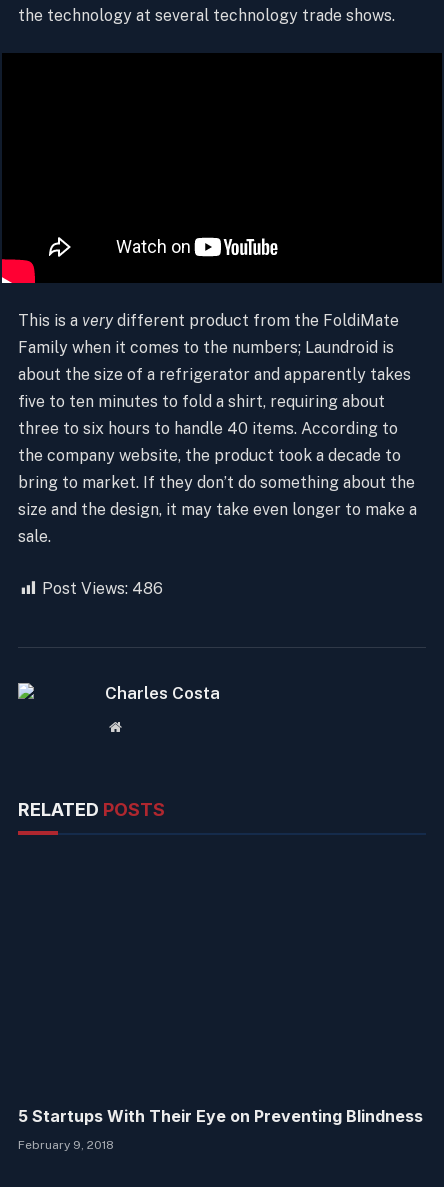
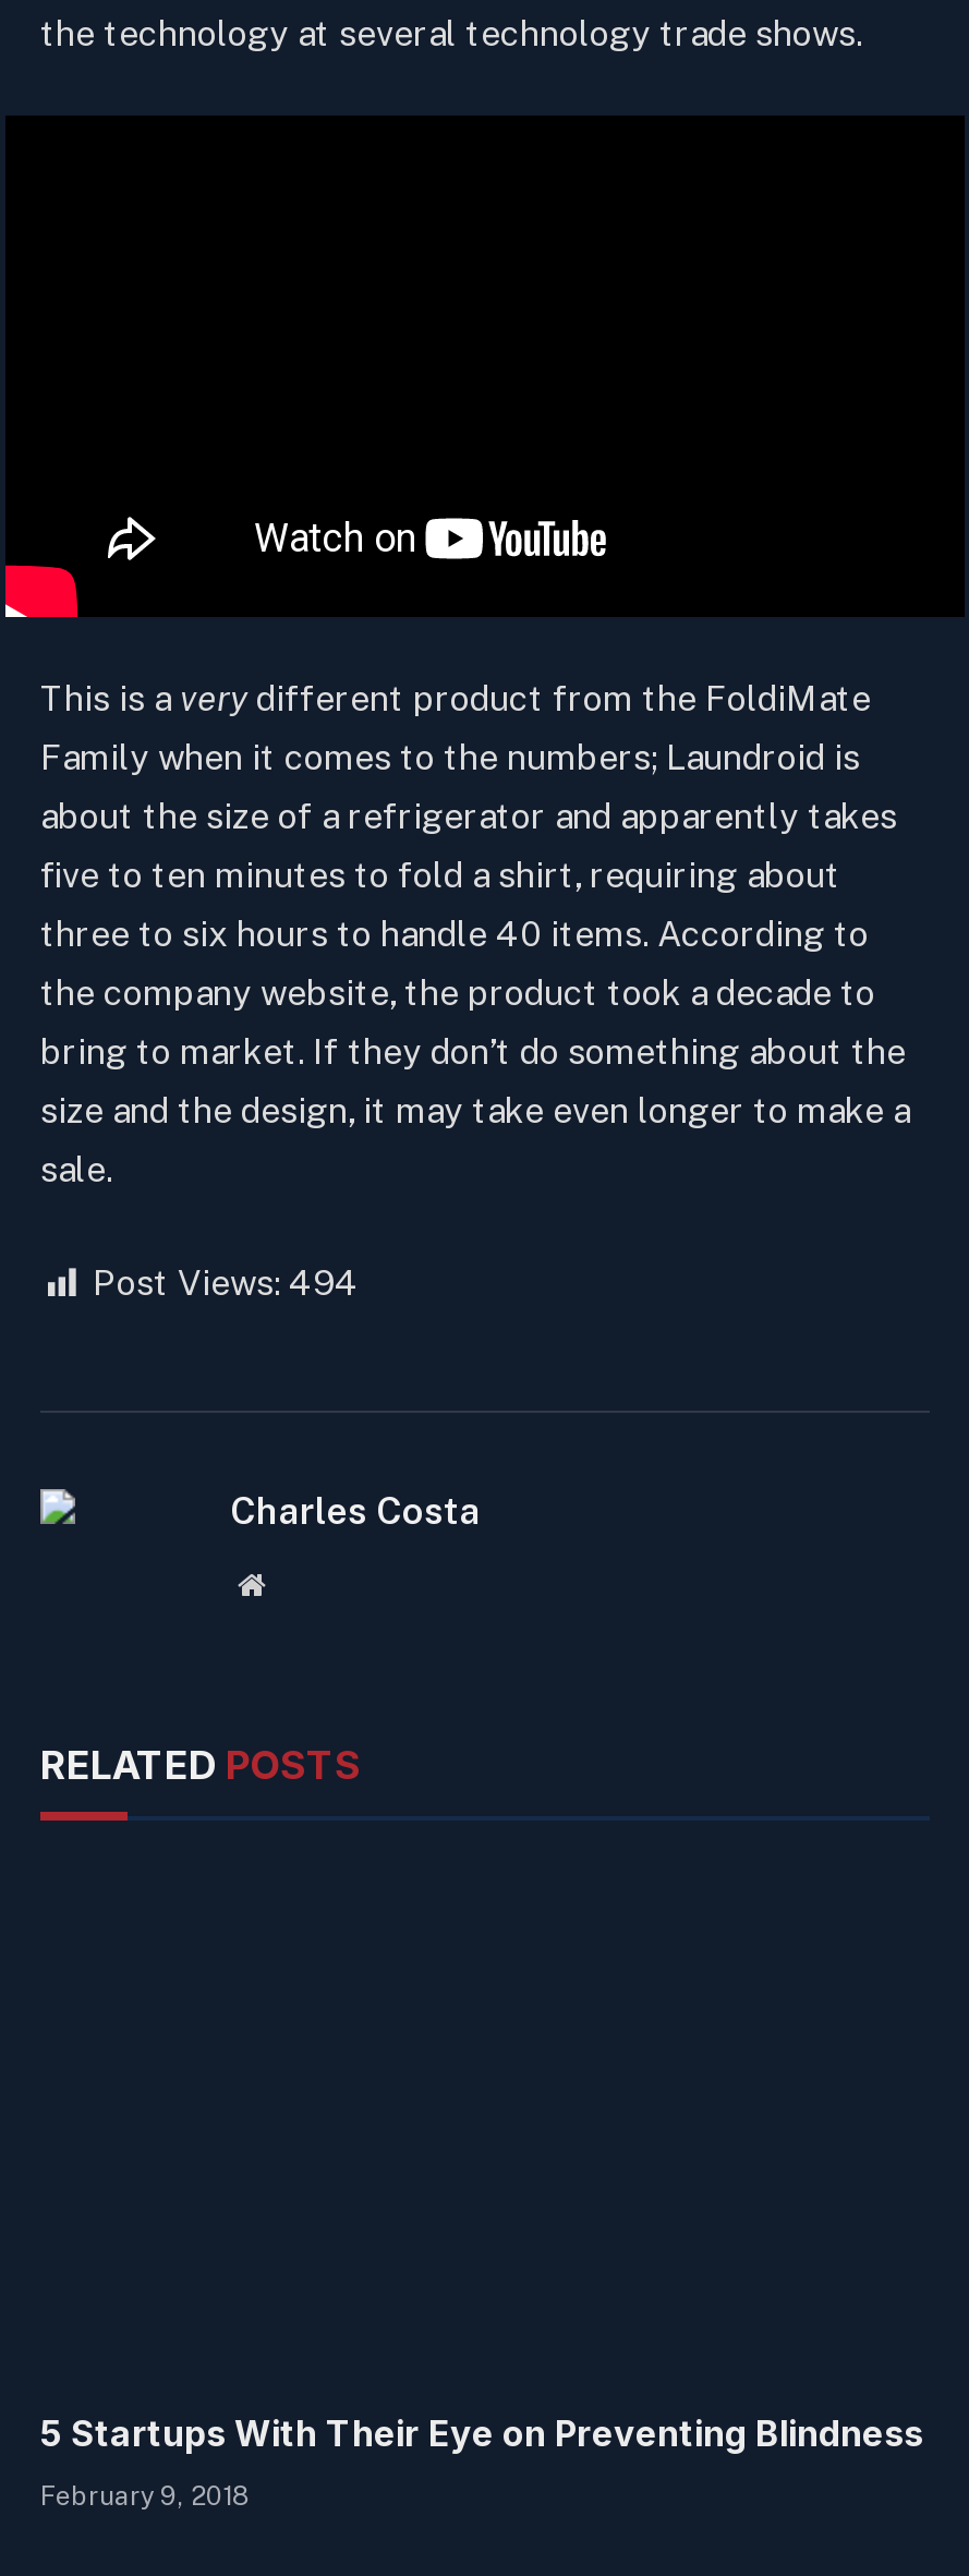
- Post Views: 486
+ Post Views: 494
